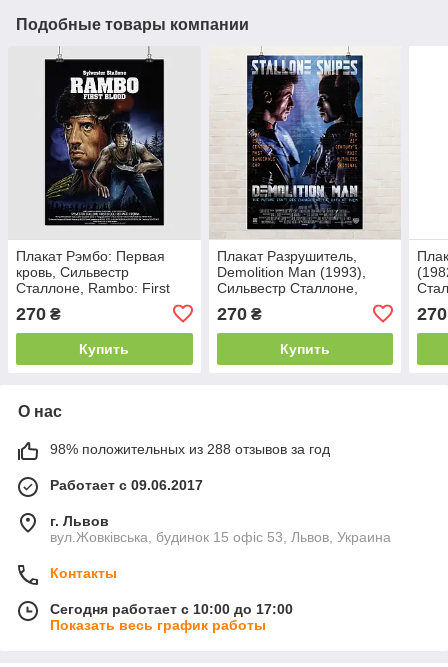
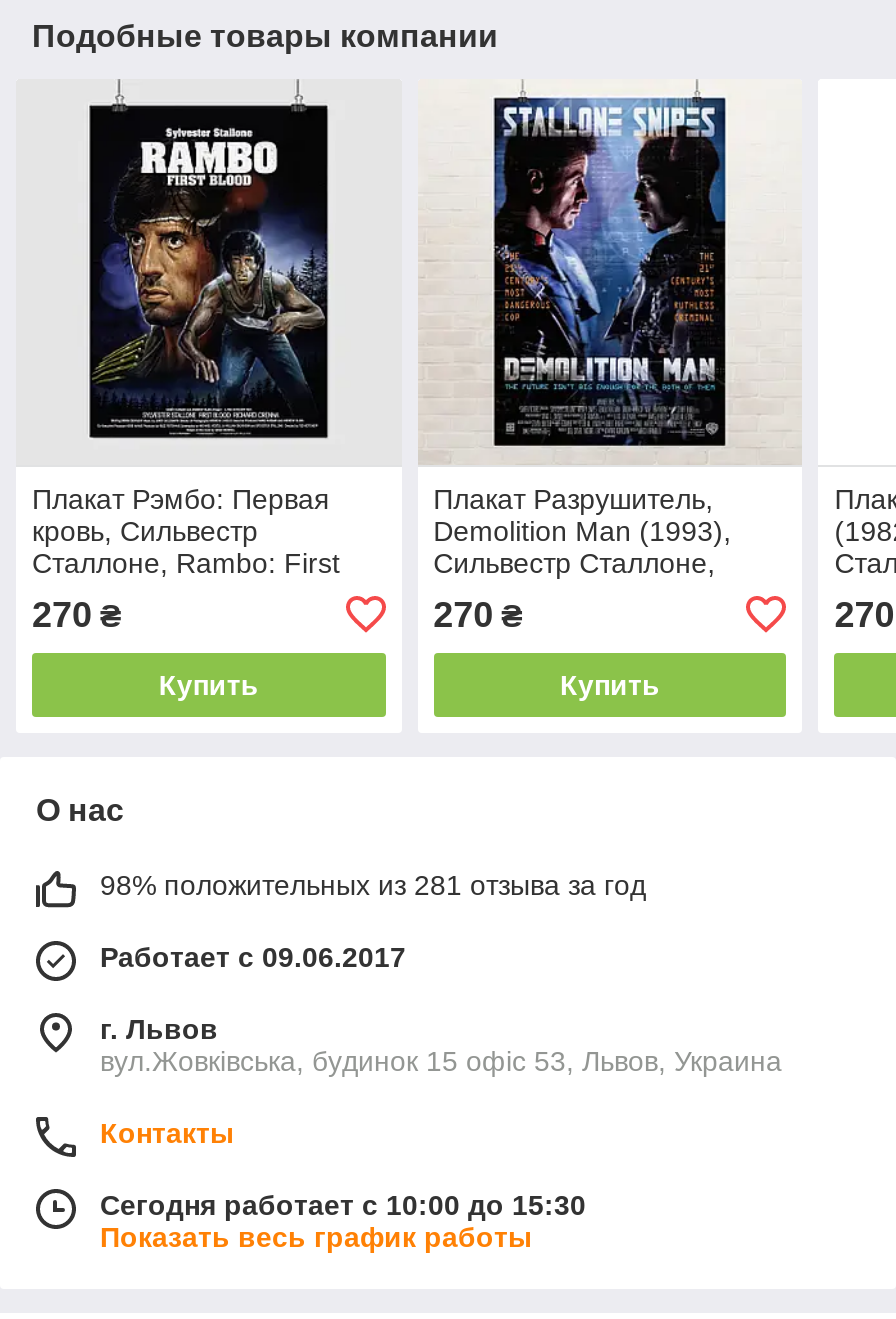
- 98% положительных из 288 отзывов за год
+ 98% положительных из 281 отзыва за год

- Сегодня работает с 10:00 до 17:00
+ Сегодня работает с 10:00 до 15:30
